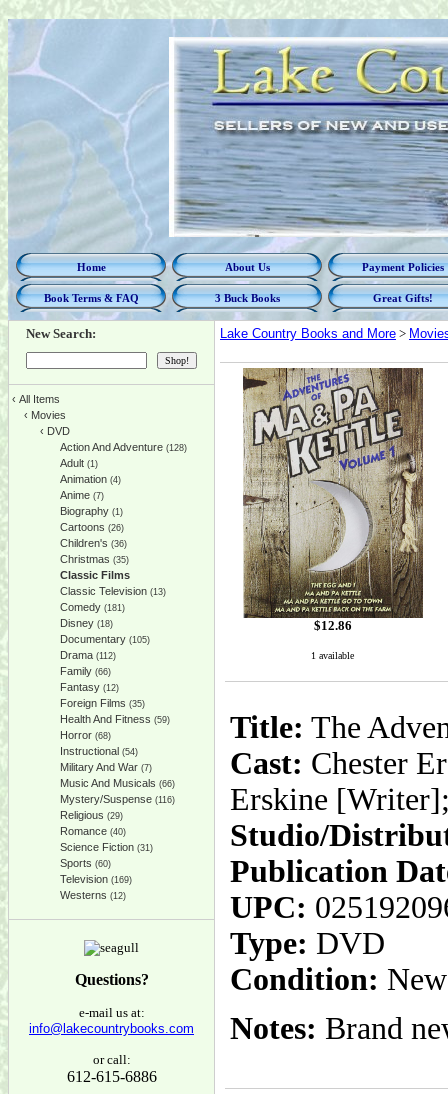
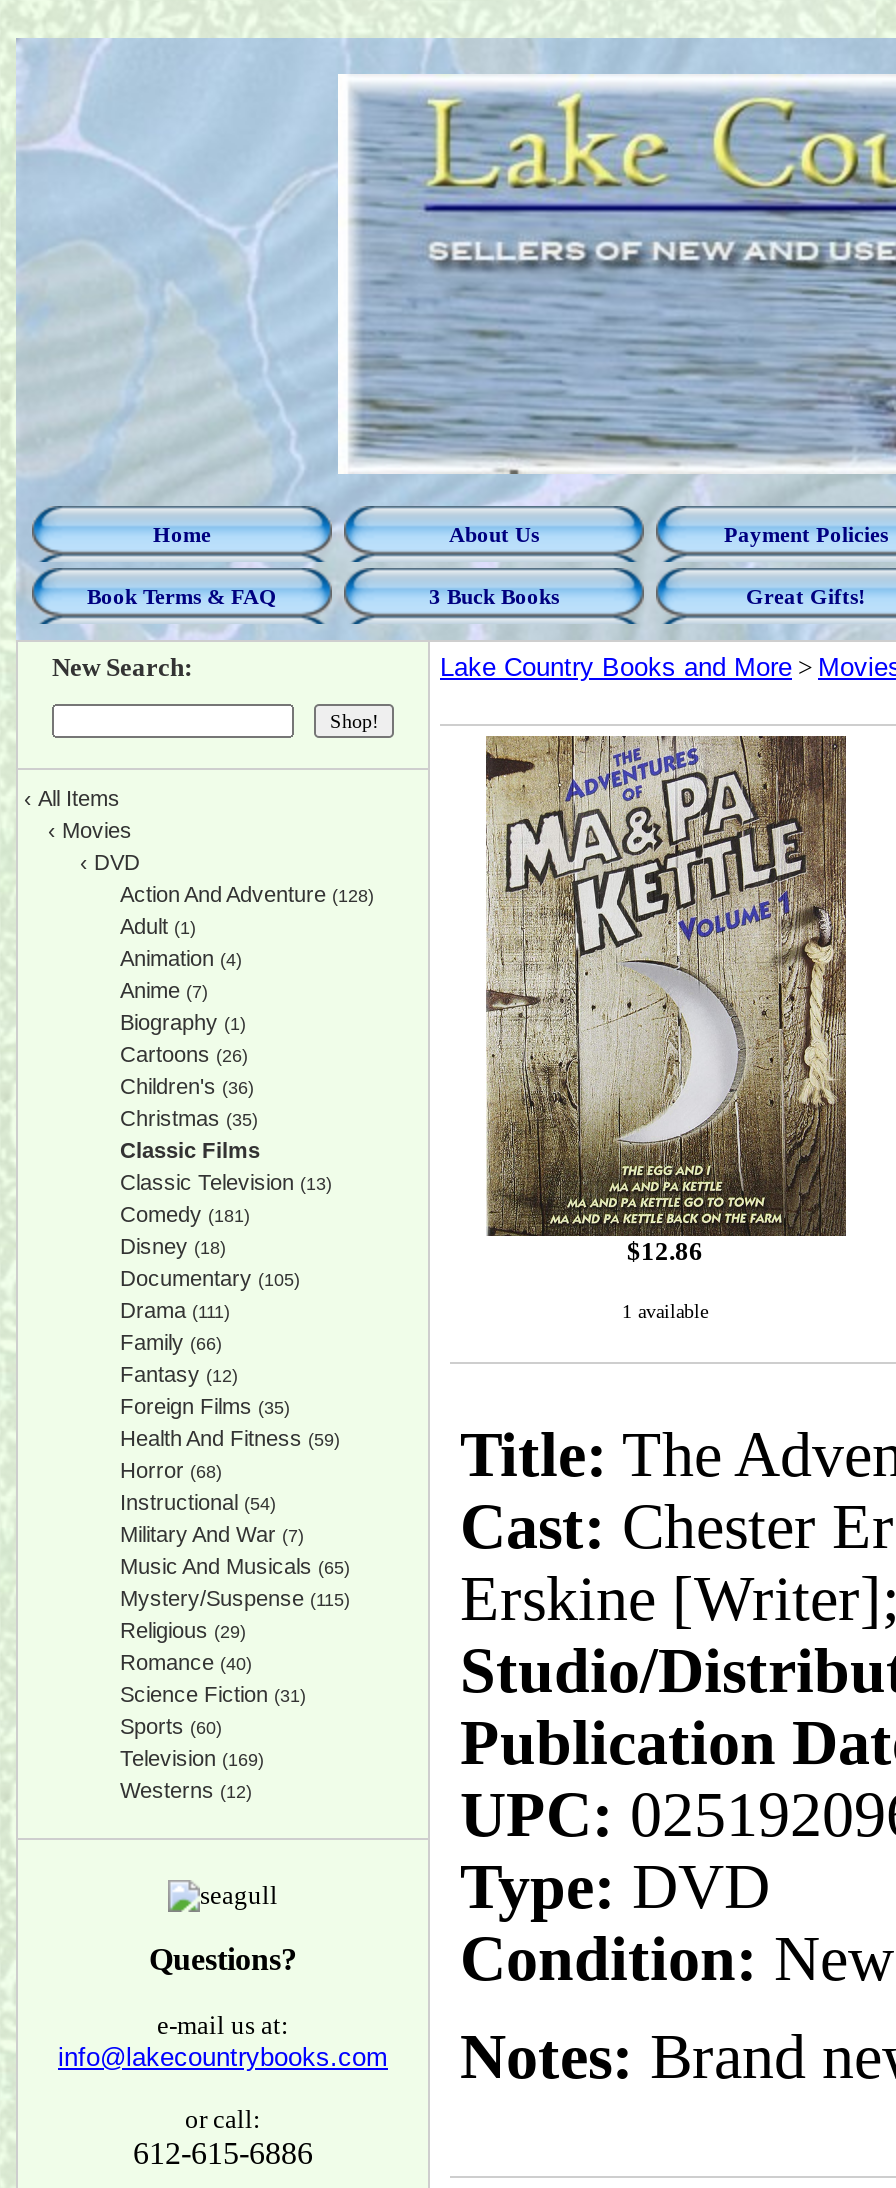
- Drama (112)
+ Drama (111)

- Music And Musicals (66)
+ Music And Musicals (65)

- Mystery/Suspense (116)
+ Mystery/Suspense (115)
